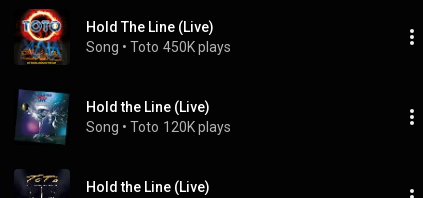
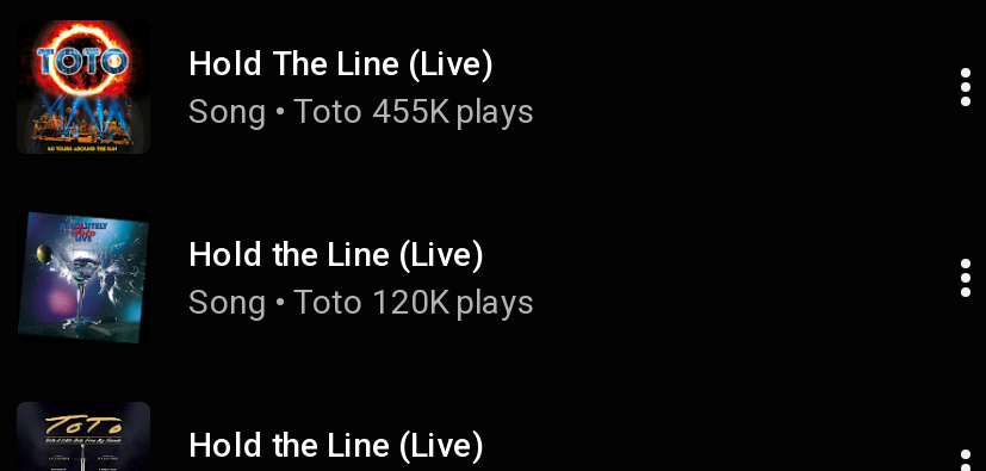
- Song • Toto 450K plays
+ Song • Toto 455K plays
